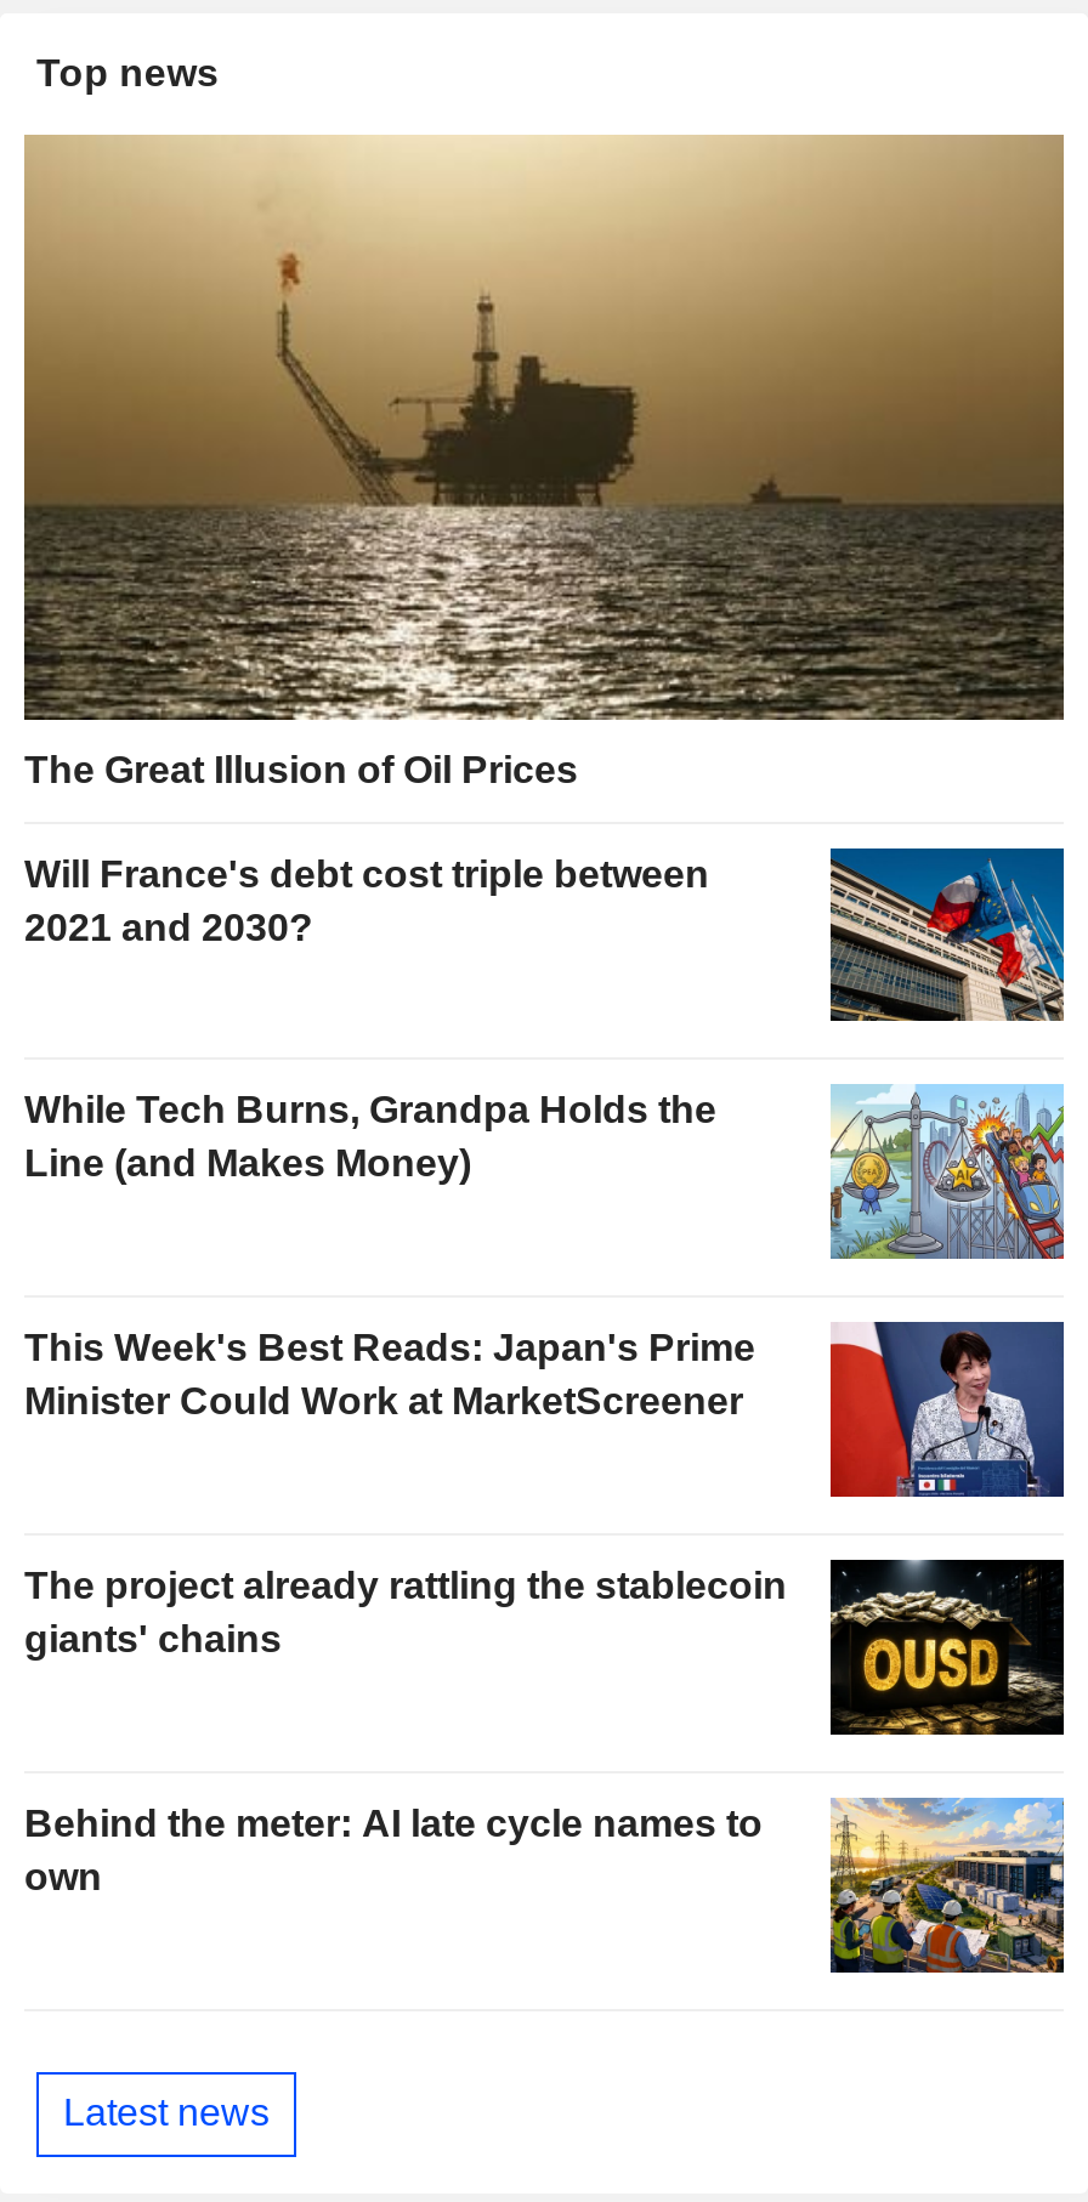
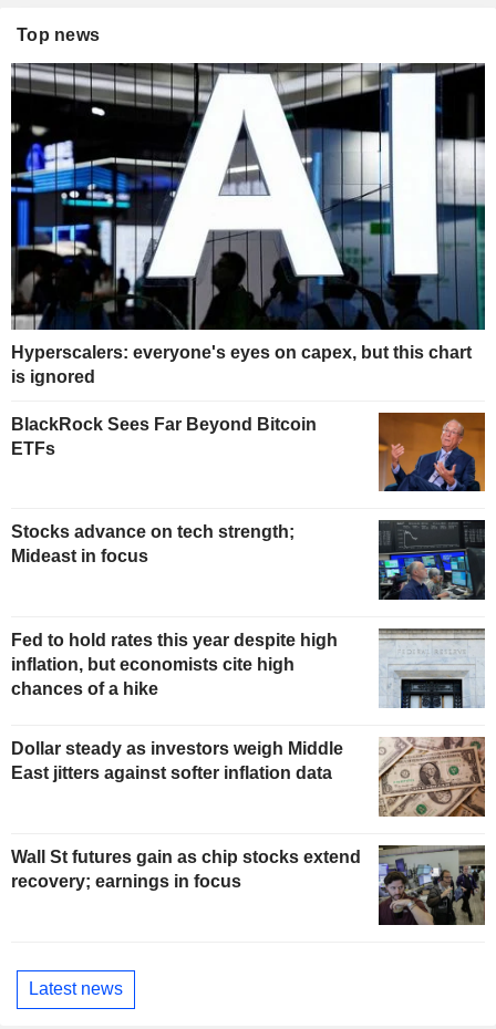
- [image]
- The Great Illusion of Oil Prices
+ [image]
+ Hyperscalers: everyone's eyes on capex, but this chart
+ is ignored

- Will France's debt cost triple between
- 2021 and 2030?
+ BlackRock Sees Far Beyond Bitcoin
+ ETFs

- [image]
+ [image]

- While Tech Burns, Grandpa Holds the
- Line (and Makes Money)
+ Stocks advance on tech strength;
+ Mideast in focus

- [image]
+ [image]

- [image]
- This Week's Best Reads: Japan's Prime
- Minister Could Work at MarketScreener
+ [image]
+ Fed to hold rates this year despite high
+ inflation, but economists cite high
+ chances of a hike

- [image]
- The project already rattling the stablecoin
- giants' chains
+ [image]
+ Dollar steady as investors weigh Middle
+ East jitters against softer inflation data

- [image]
- Behind the meter: AI late cycle names to
- own
+ [image]
+ Wall St futures gain as chip stocks extend
+ recovery; earnings in focus
